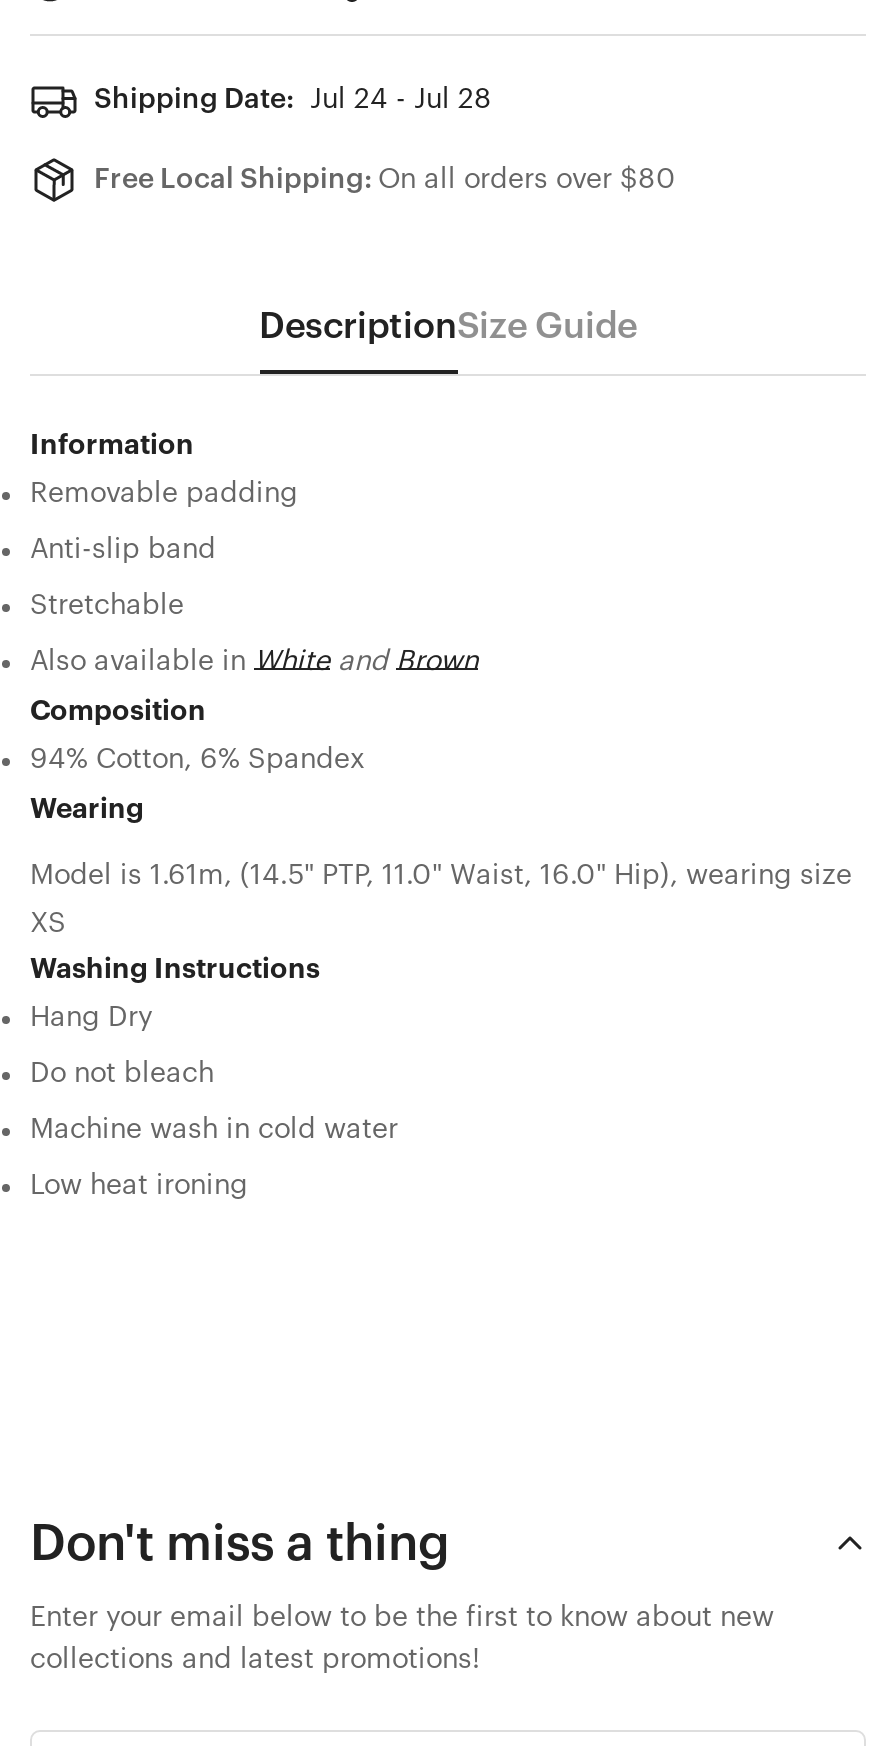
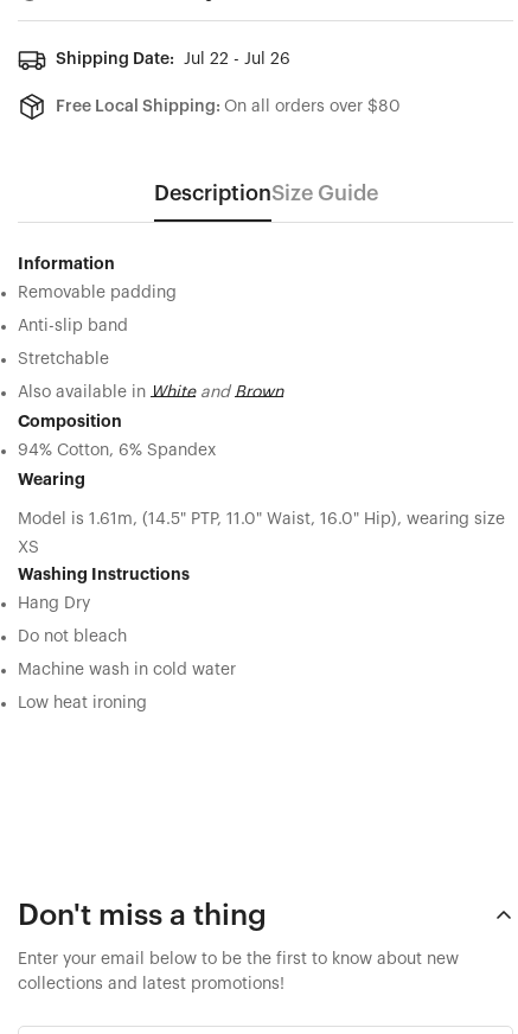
- Shipping Date: Jul 24 - Jul 28
+ Shipping Date: Jul 22 - Jul 26
